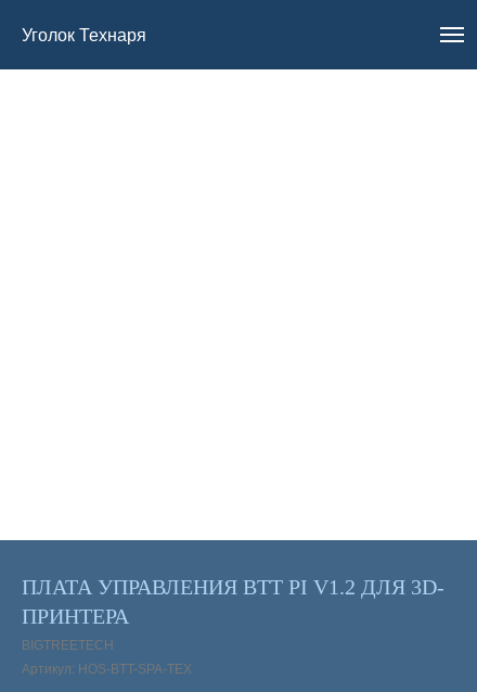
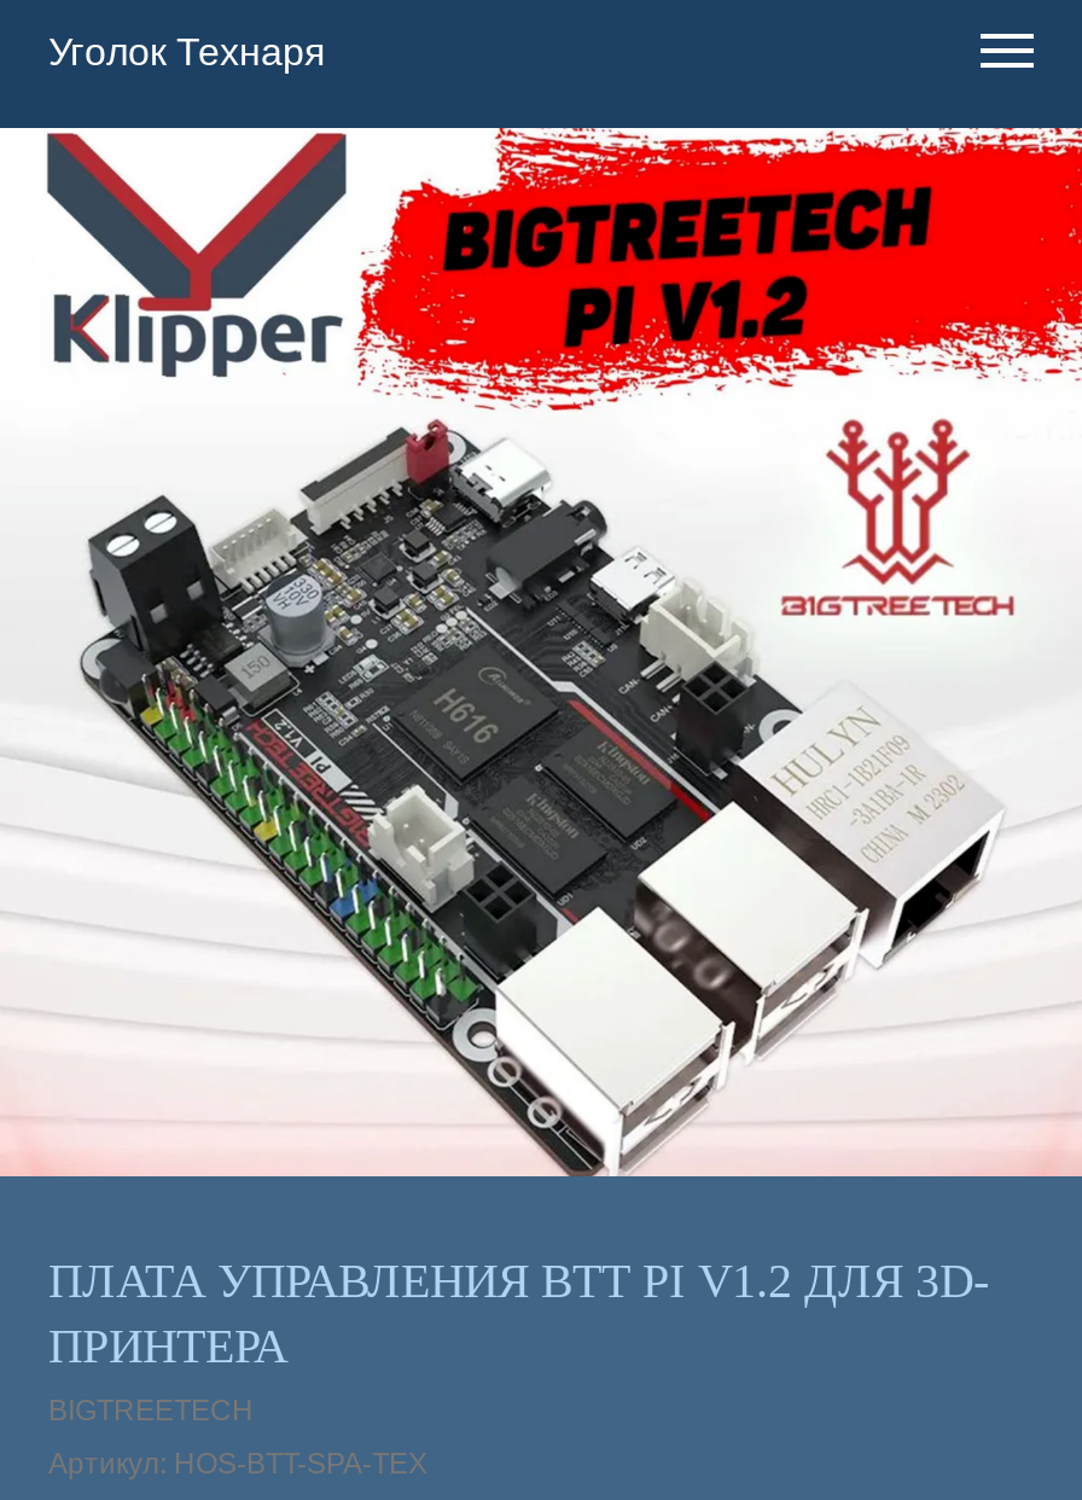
+ [image]
